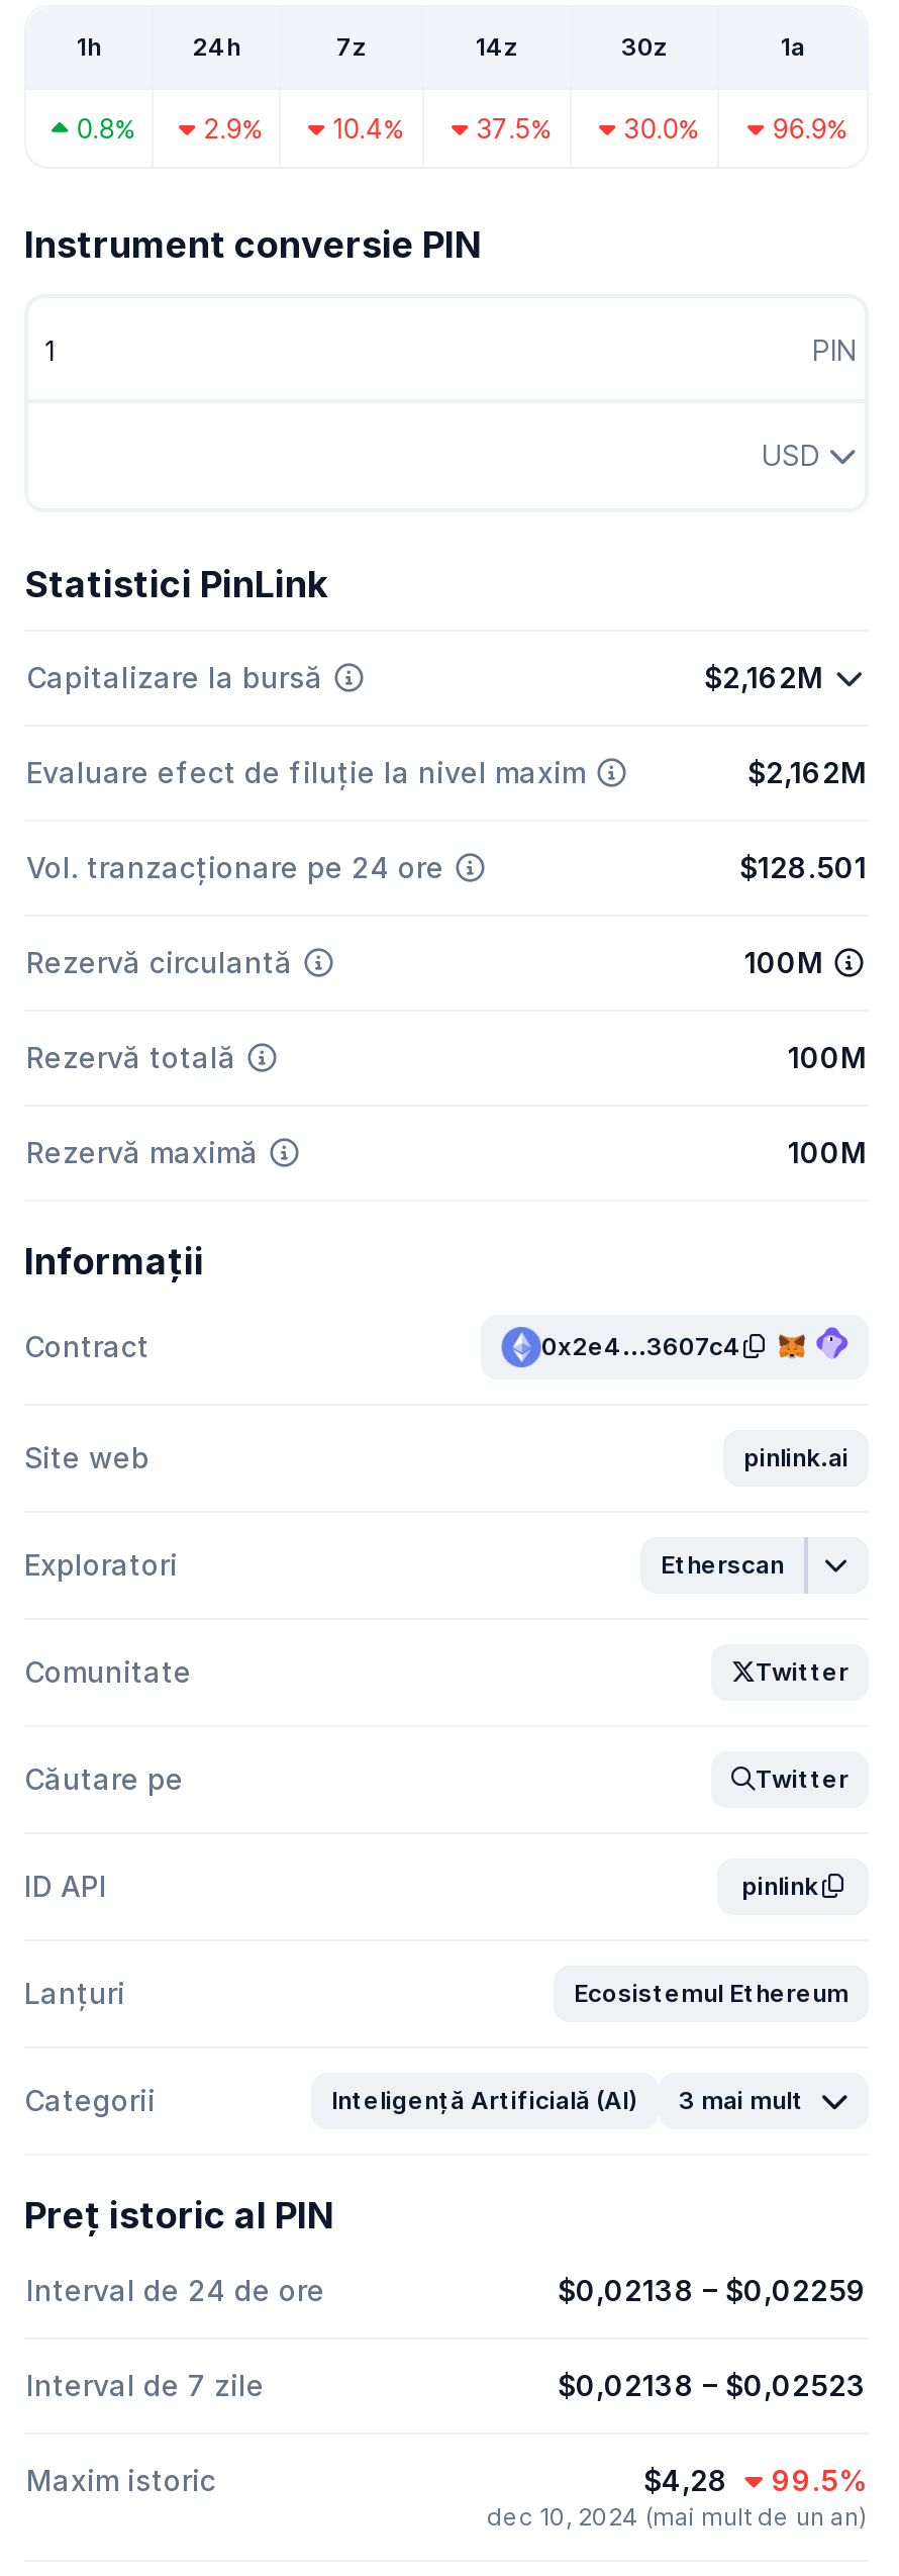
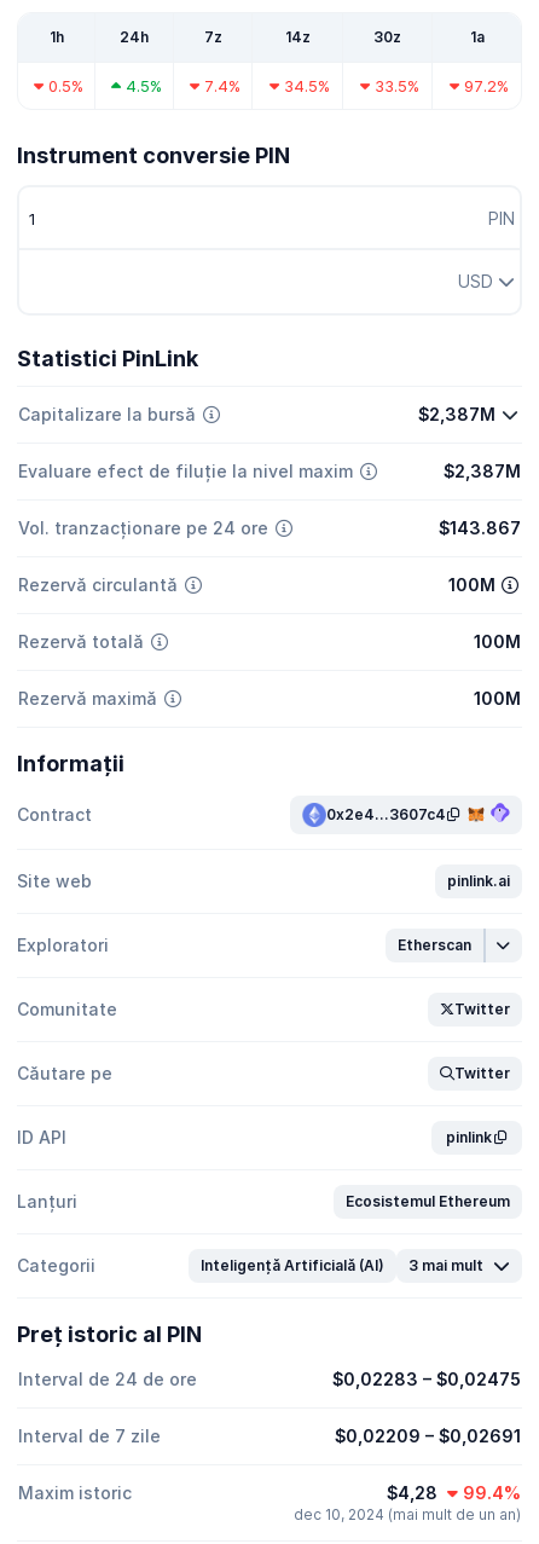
- 0.8%
+ 0.5%

- 2.9%
+ 4.5%

- 10.4%
+ 7.4%

- 37.5%
+ 34.5%

- 30.0%
+ 33.5%

- 96.9%
+ 97.2%

- $2,162M
+ $2,387M

- $2,162M
+ $2,387M

- $128.501
+ $143.867

- $0,02138 – $0,02259
+ $0,02283 – $0,02475

- $0,02138 – $0,02523
+ $0,02209 – $0,02691

- $4,28 99.5%
+ $4,28 99.4%
